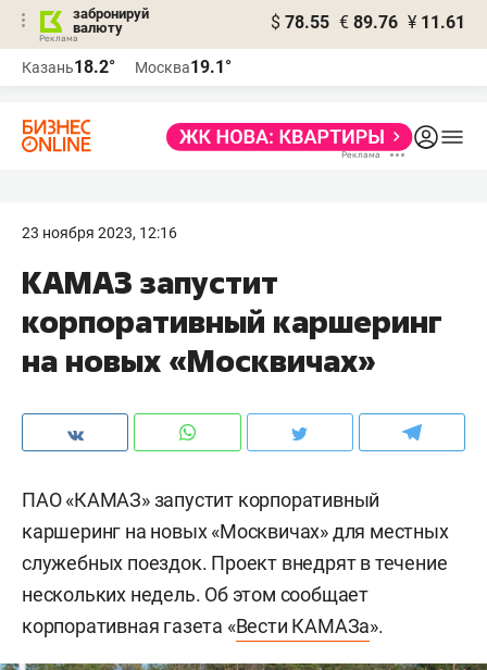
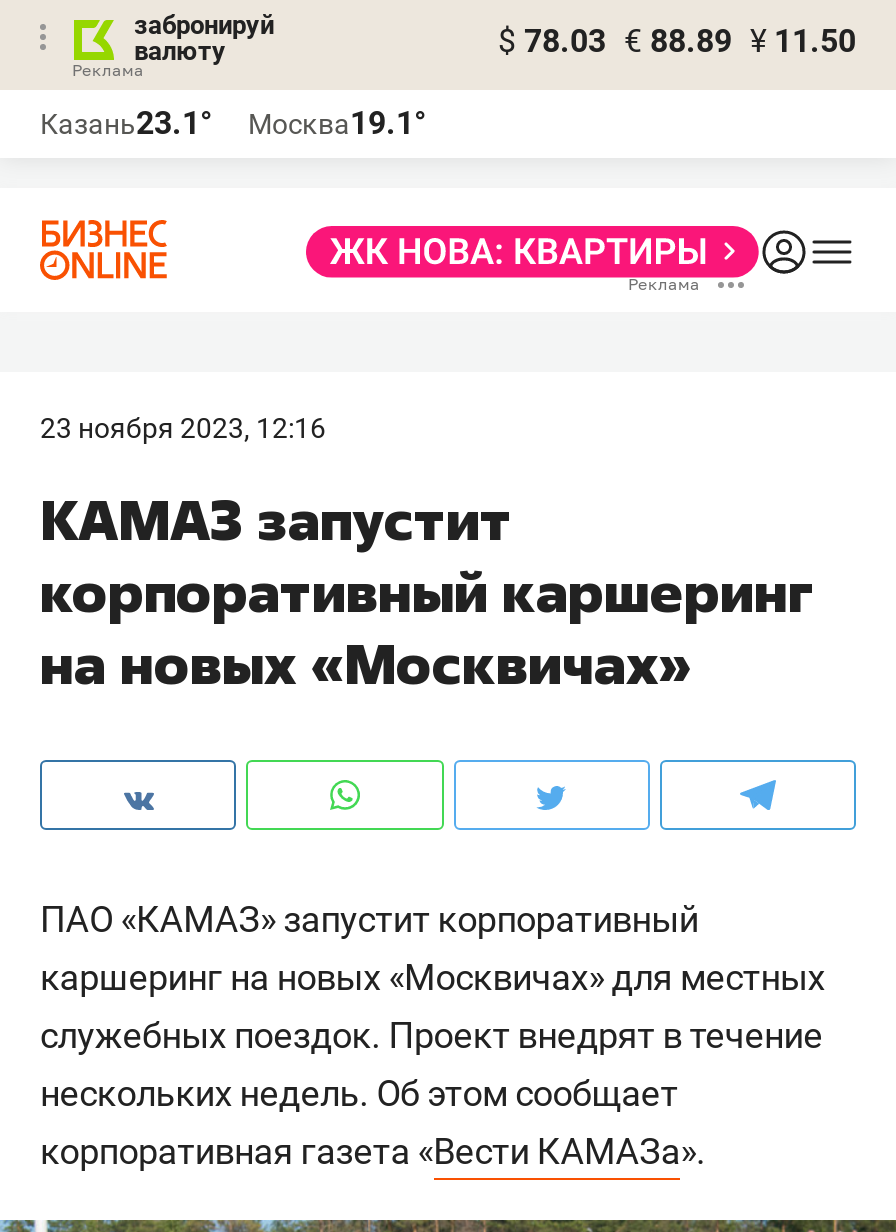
- $ 78.55 € 89.76 ¥ 11.61
+ $ 78.03 € 88.89 ¥ 11.50

- Казань18.2° Москва19.1°
+ Казань23.1° Москва19.1°
